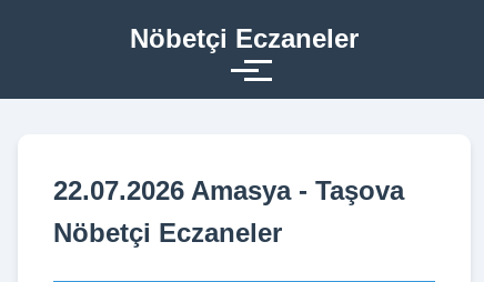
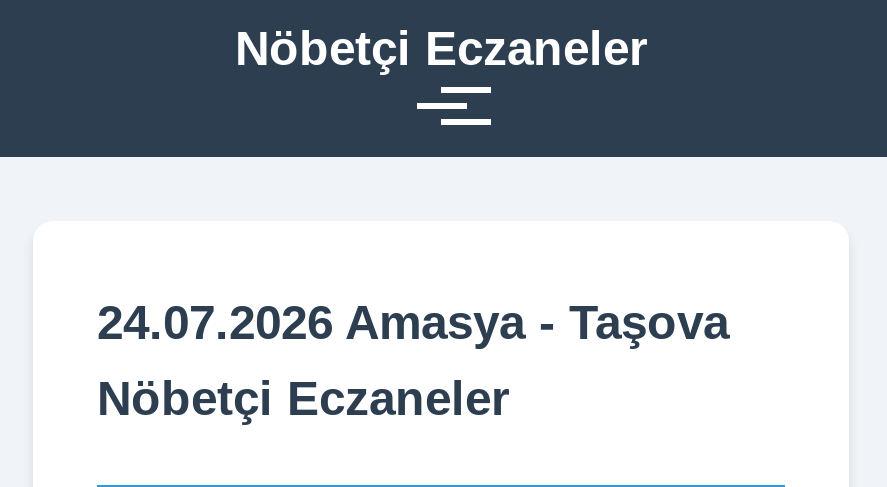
- 22.07.2026 Amasya - Taşova
+ 24.07.2026 Amasya - Taşova
